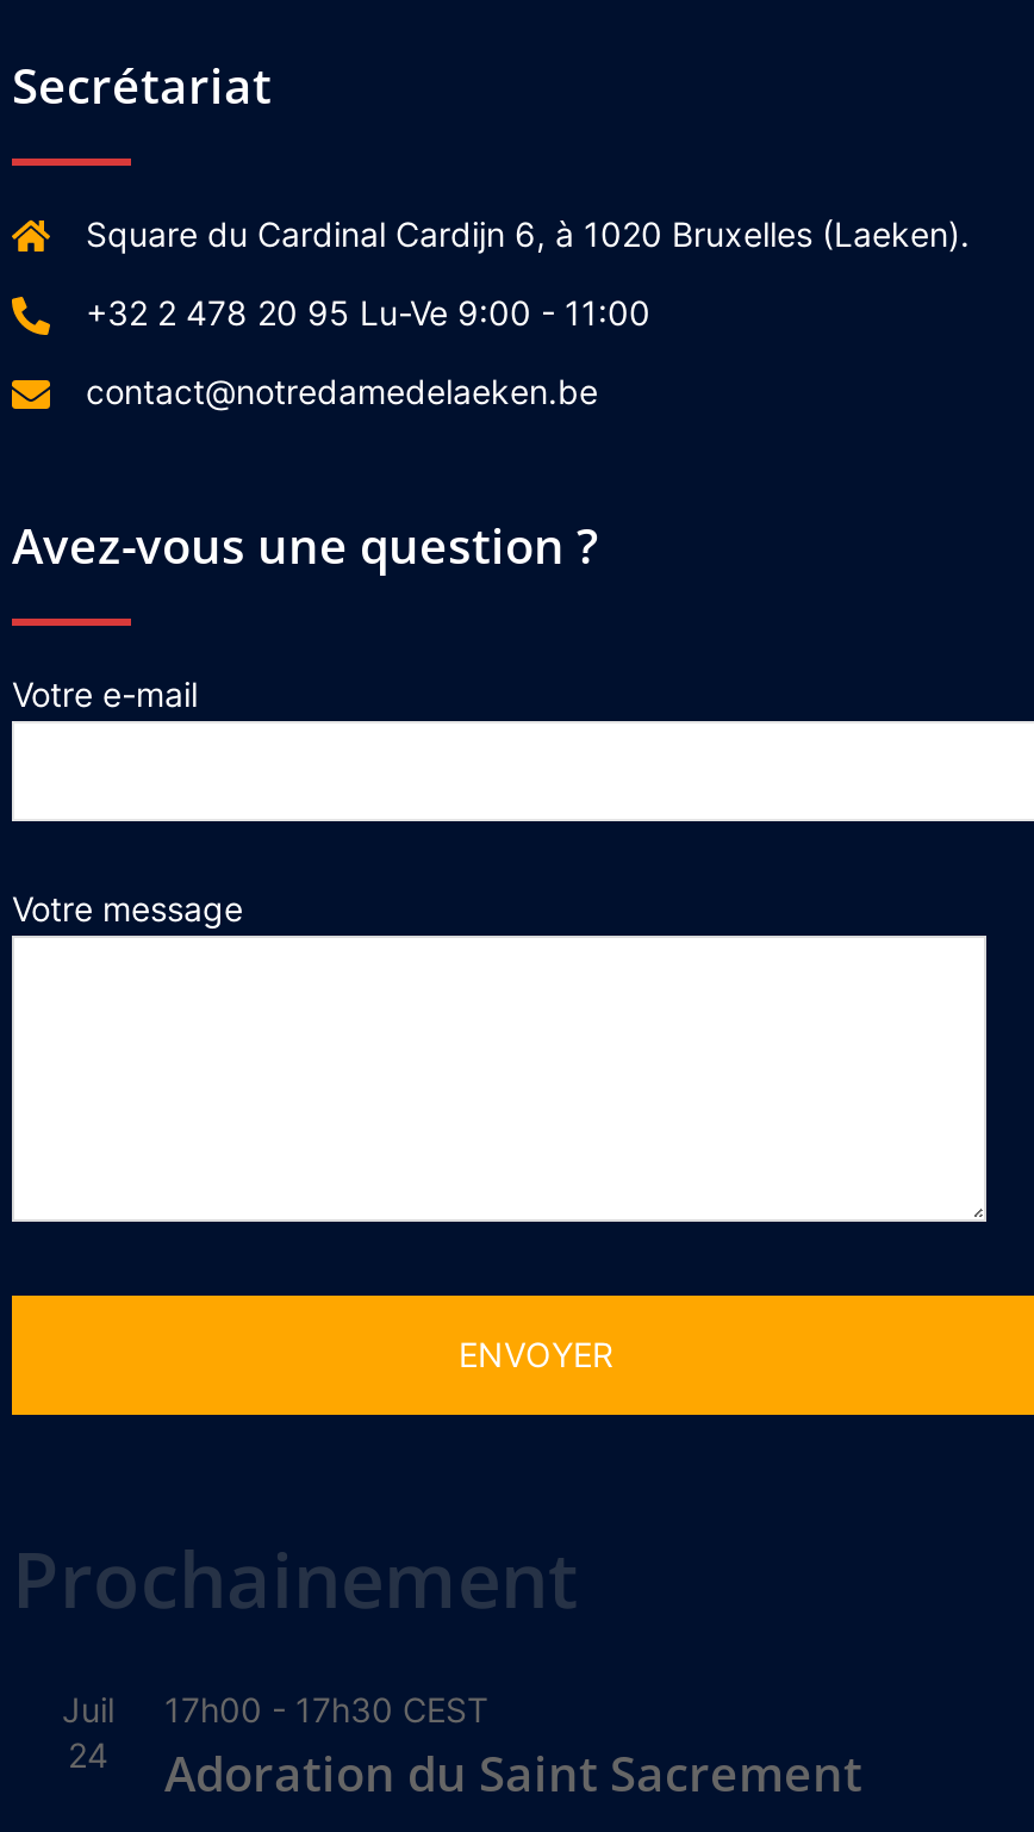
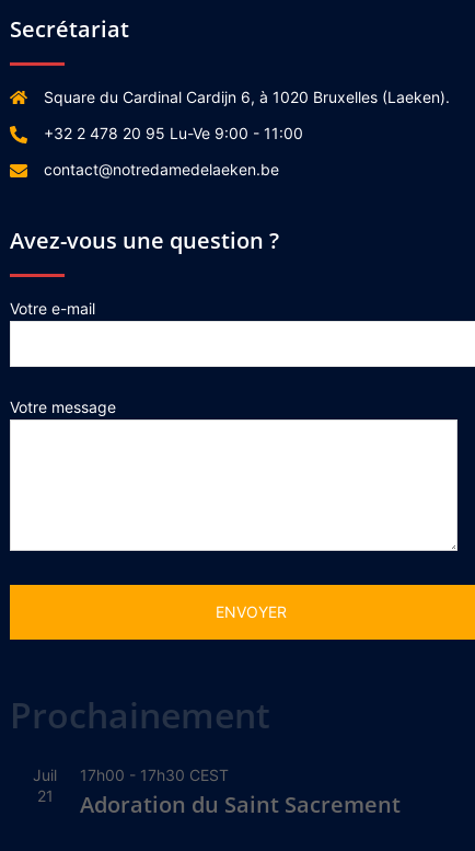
- 24 Adoration du Saint Sacrement
+ 21 Adoration du Saint Sacrement
